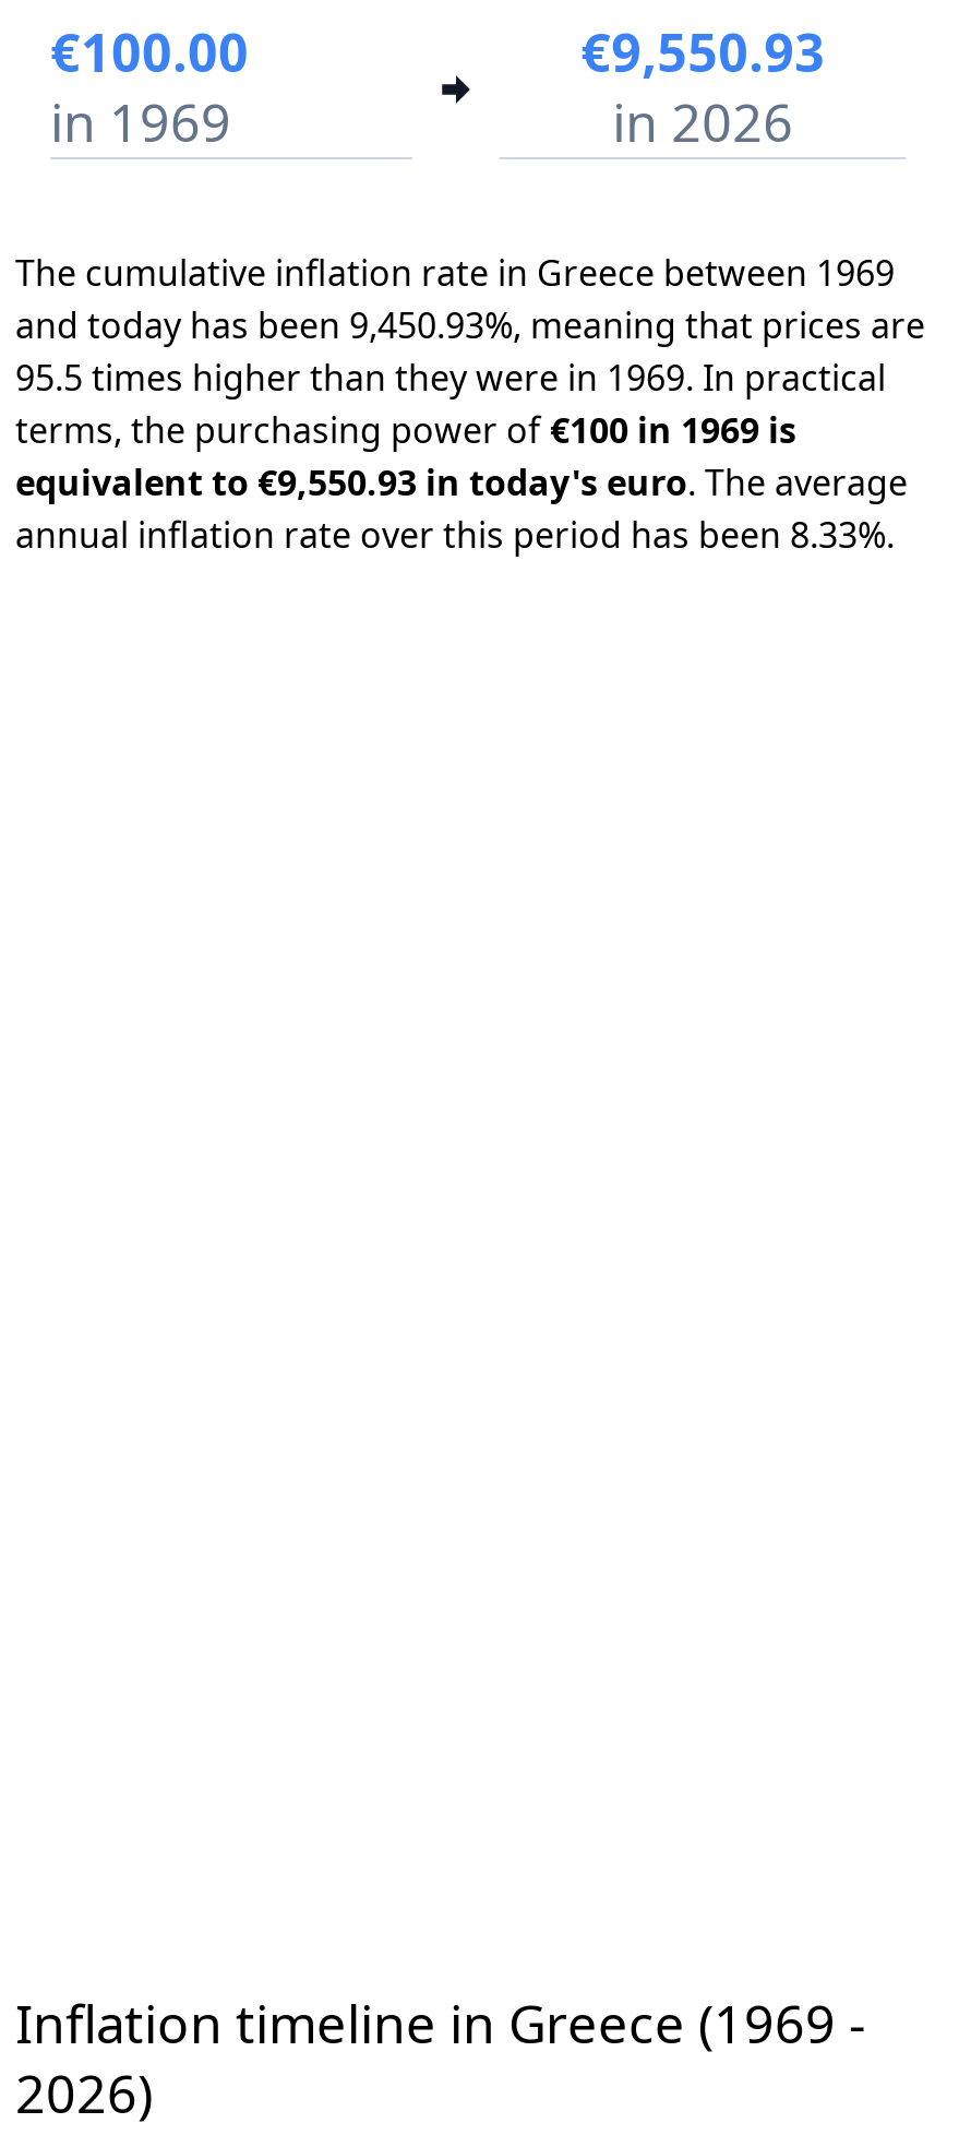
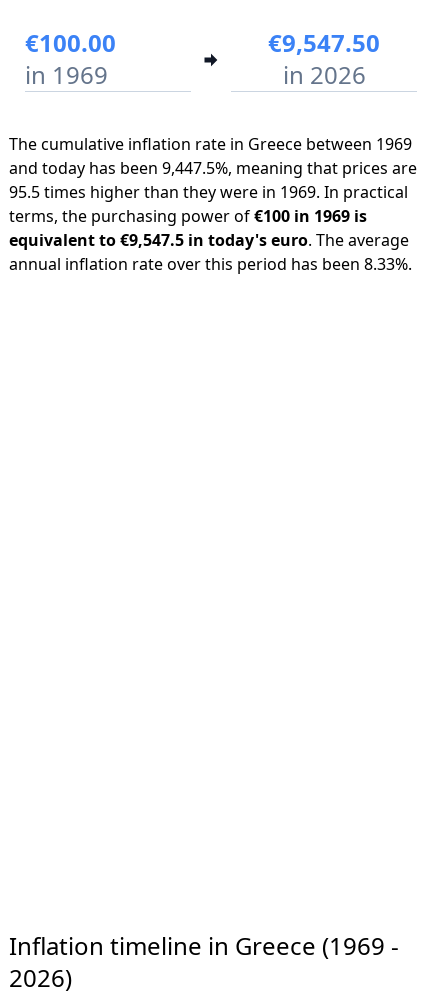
- €9,550.93
+ €9,547.50

- and today has been 9,450.93%, meaning that prices are
+ and today has been 9,447.5%, meaning that prices are

- equivalent to €9,550.93 in today's euro. The average
+ equivalent to €9,547.5 in today's euro. The average
